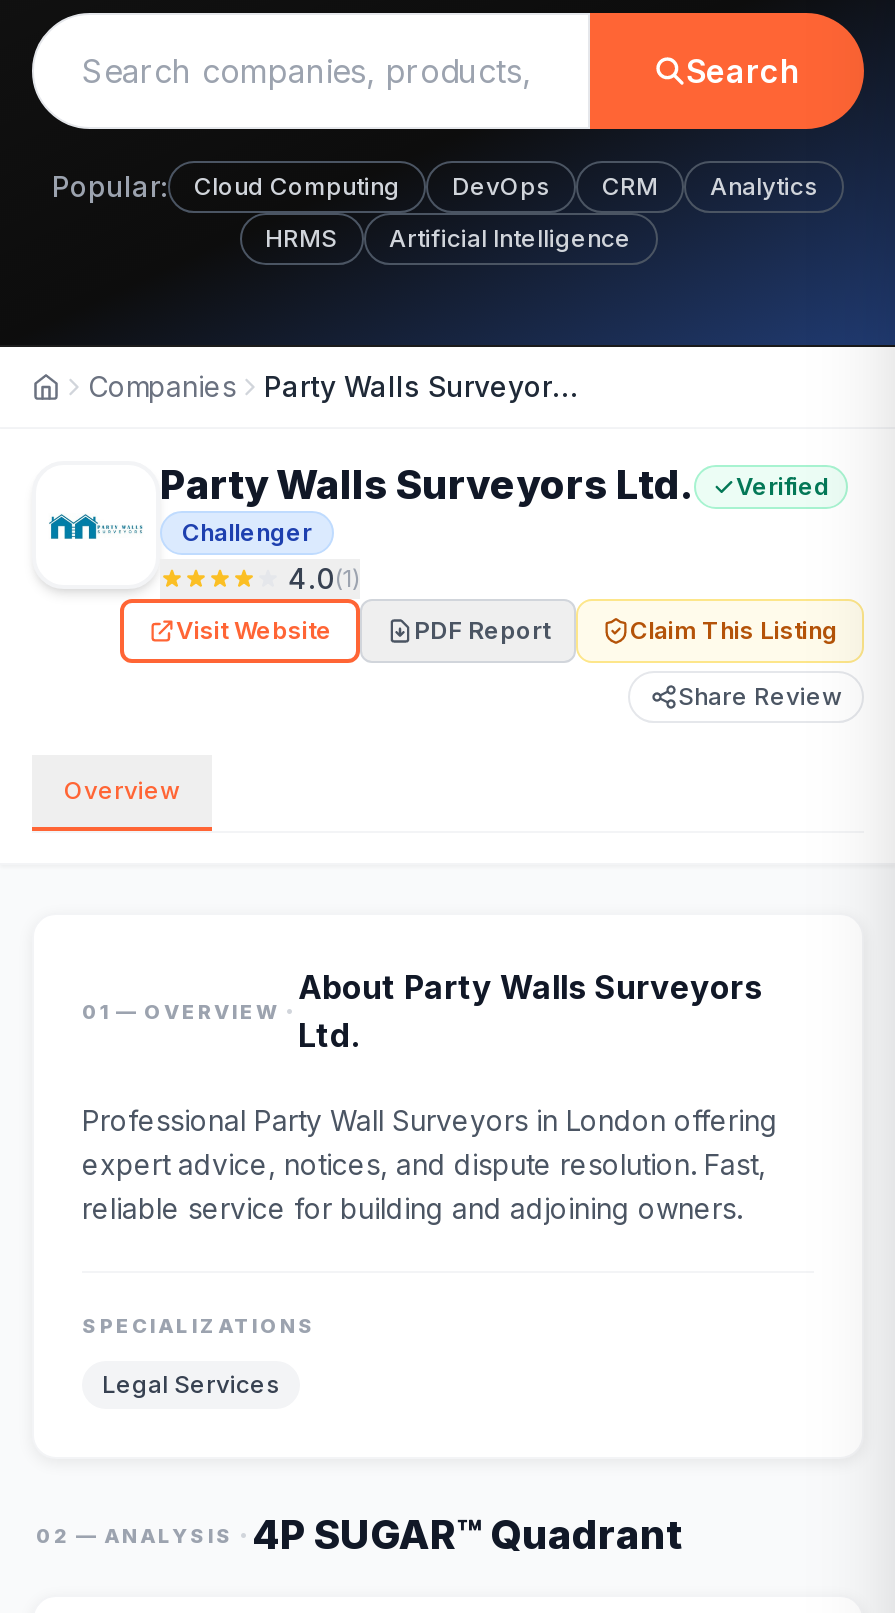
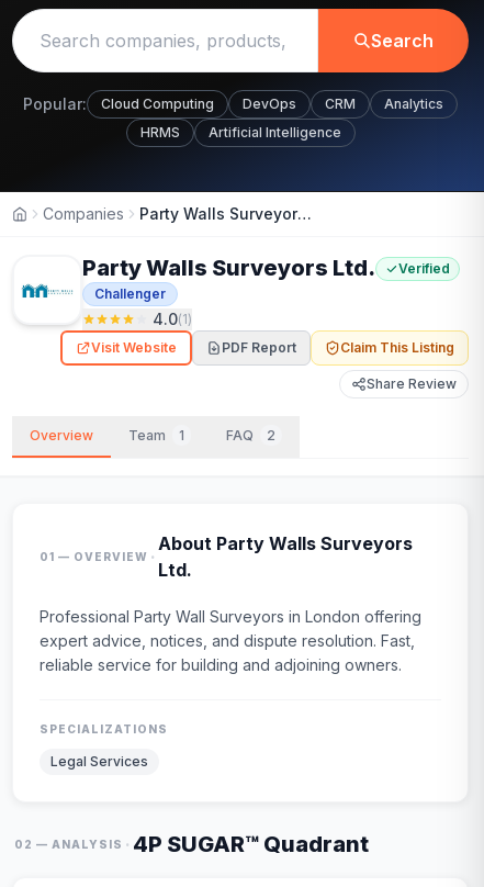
+ Team
+ 1
+ FAQ
+ 2
